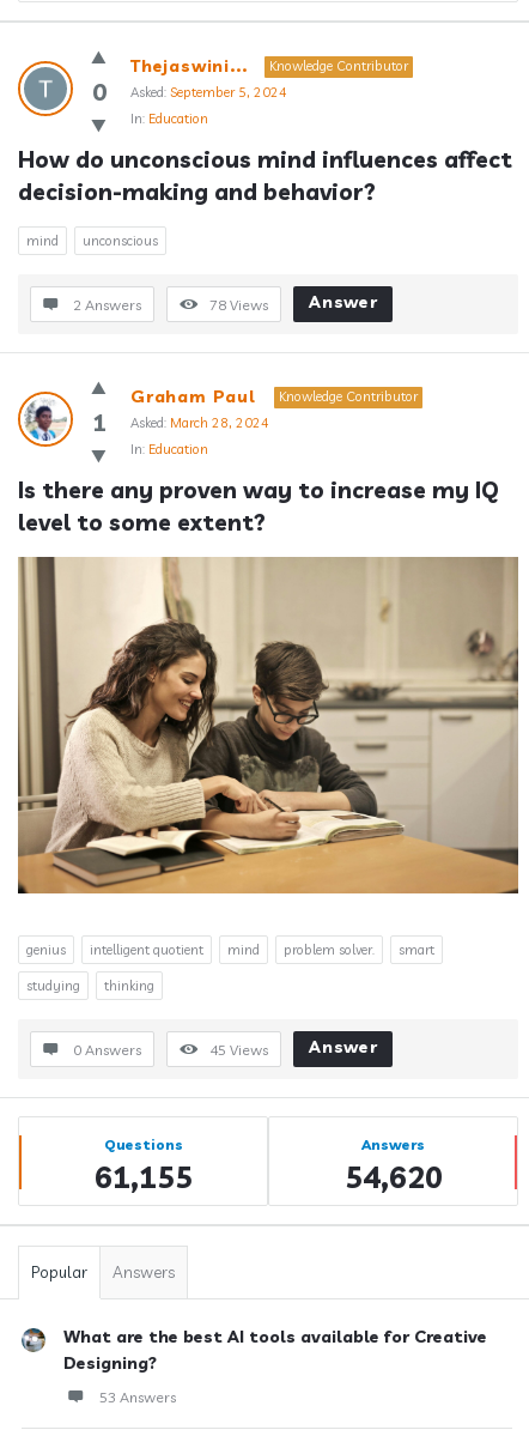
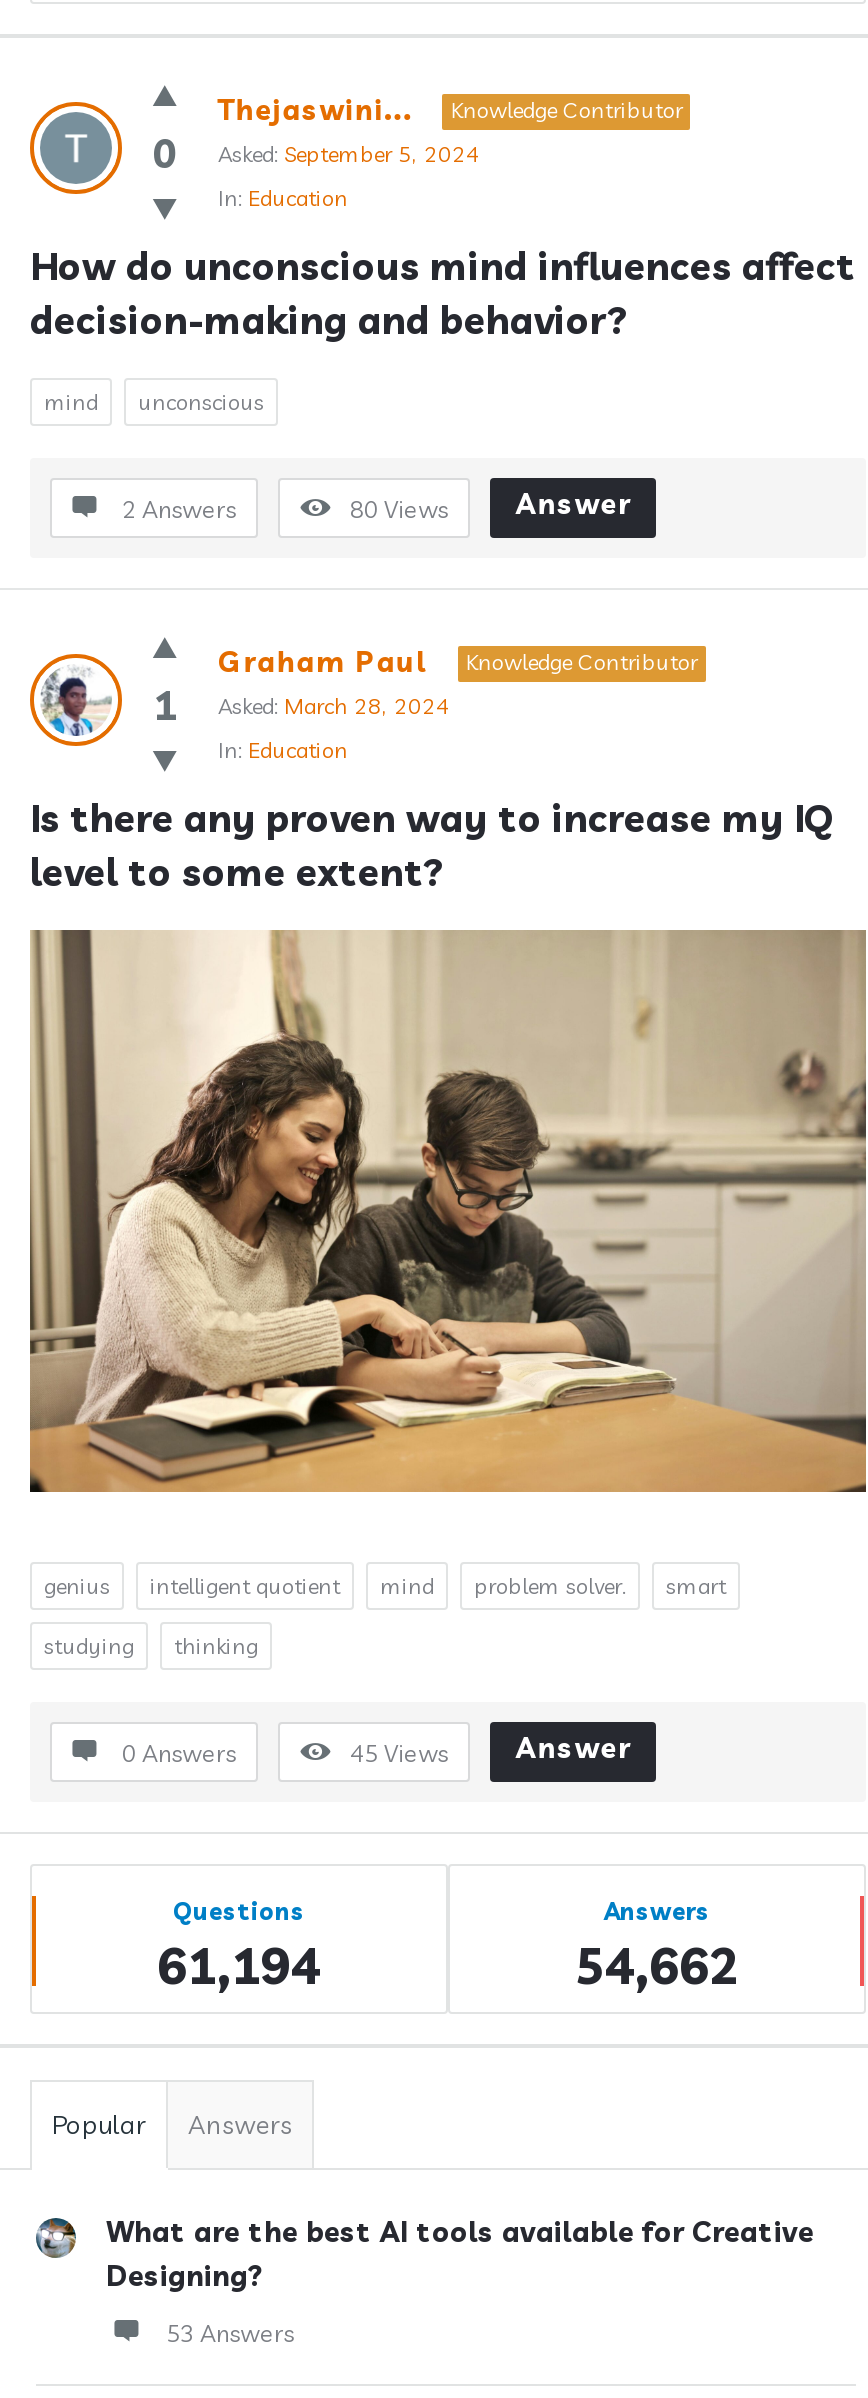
- 78 Views
+ 80 Views

- 61,155
+ 61,194

- 54,620
+ 54,662
